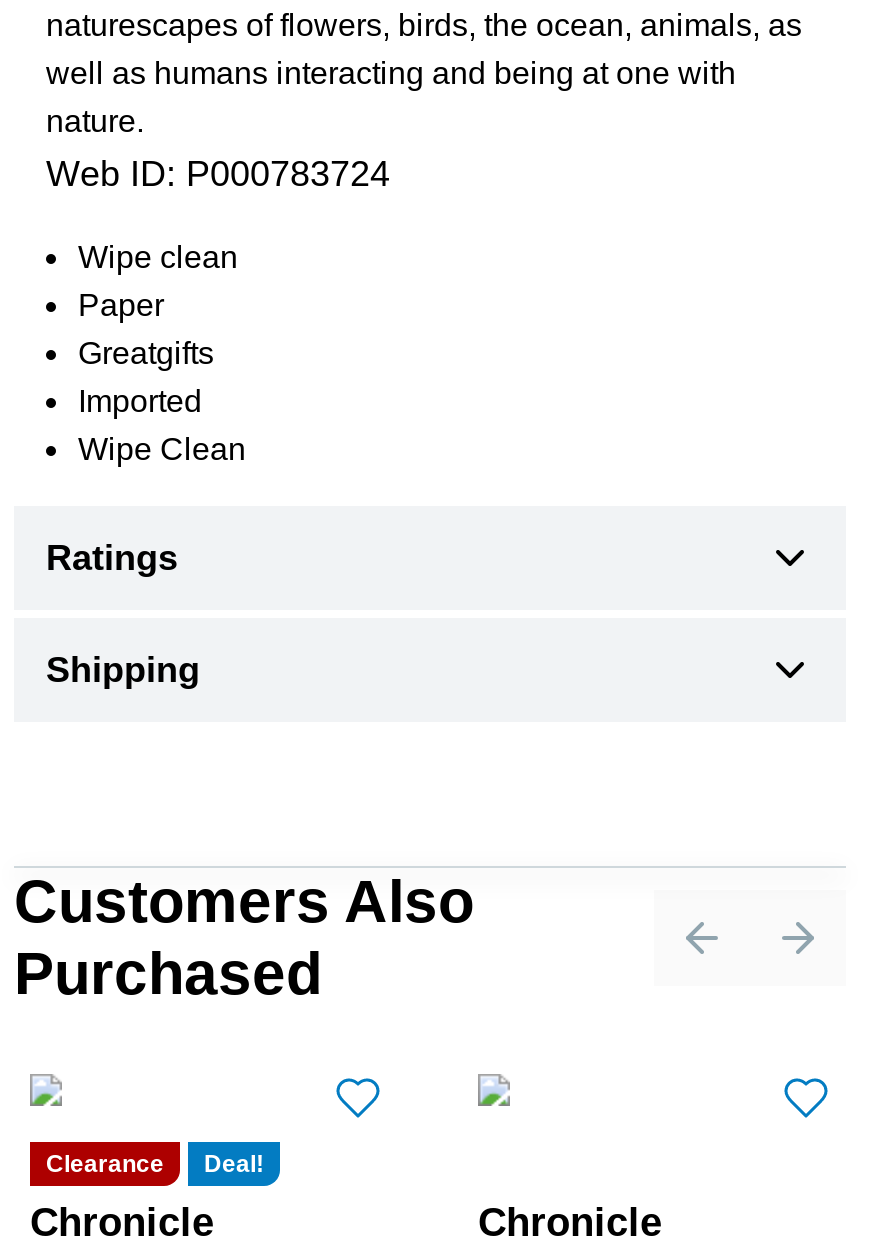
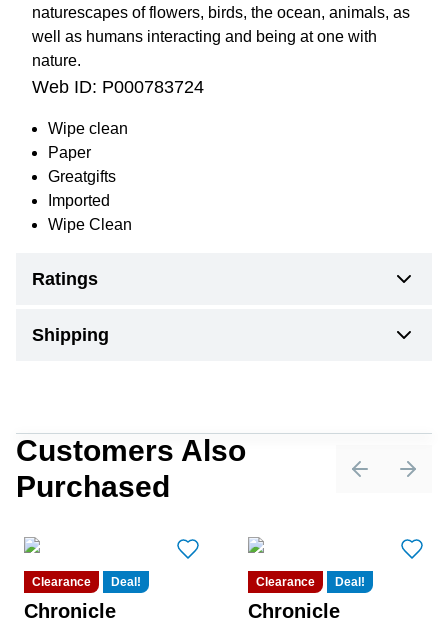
+ Clearance
+ Deal!
